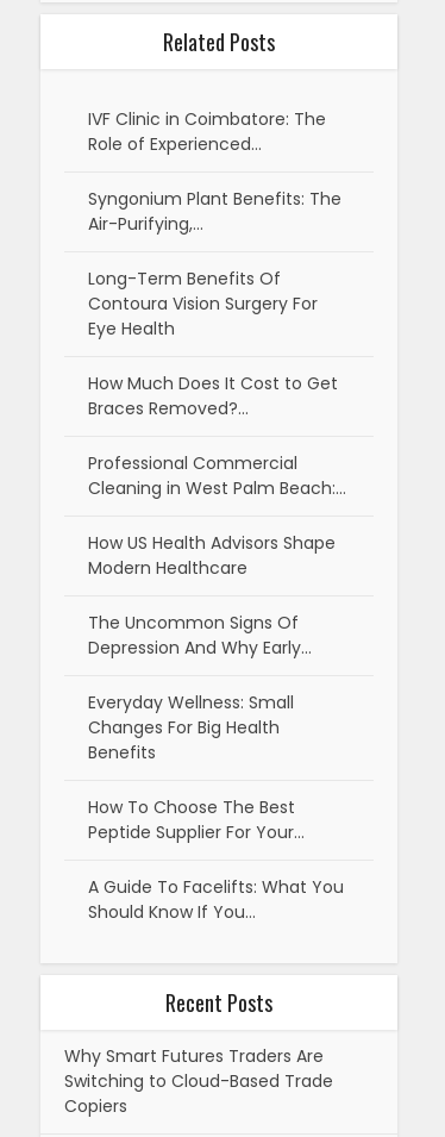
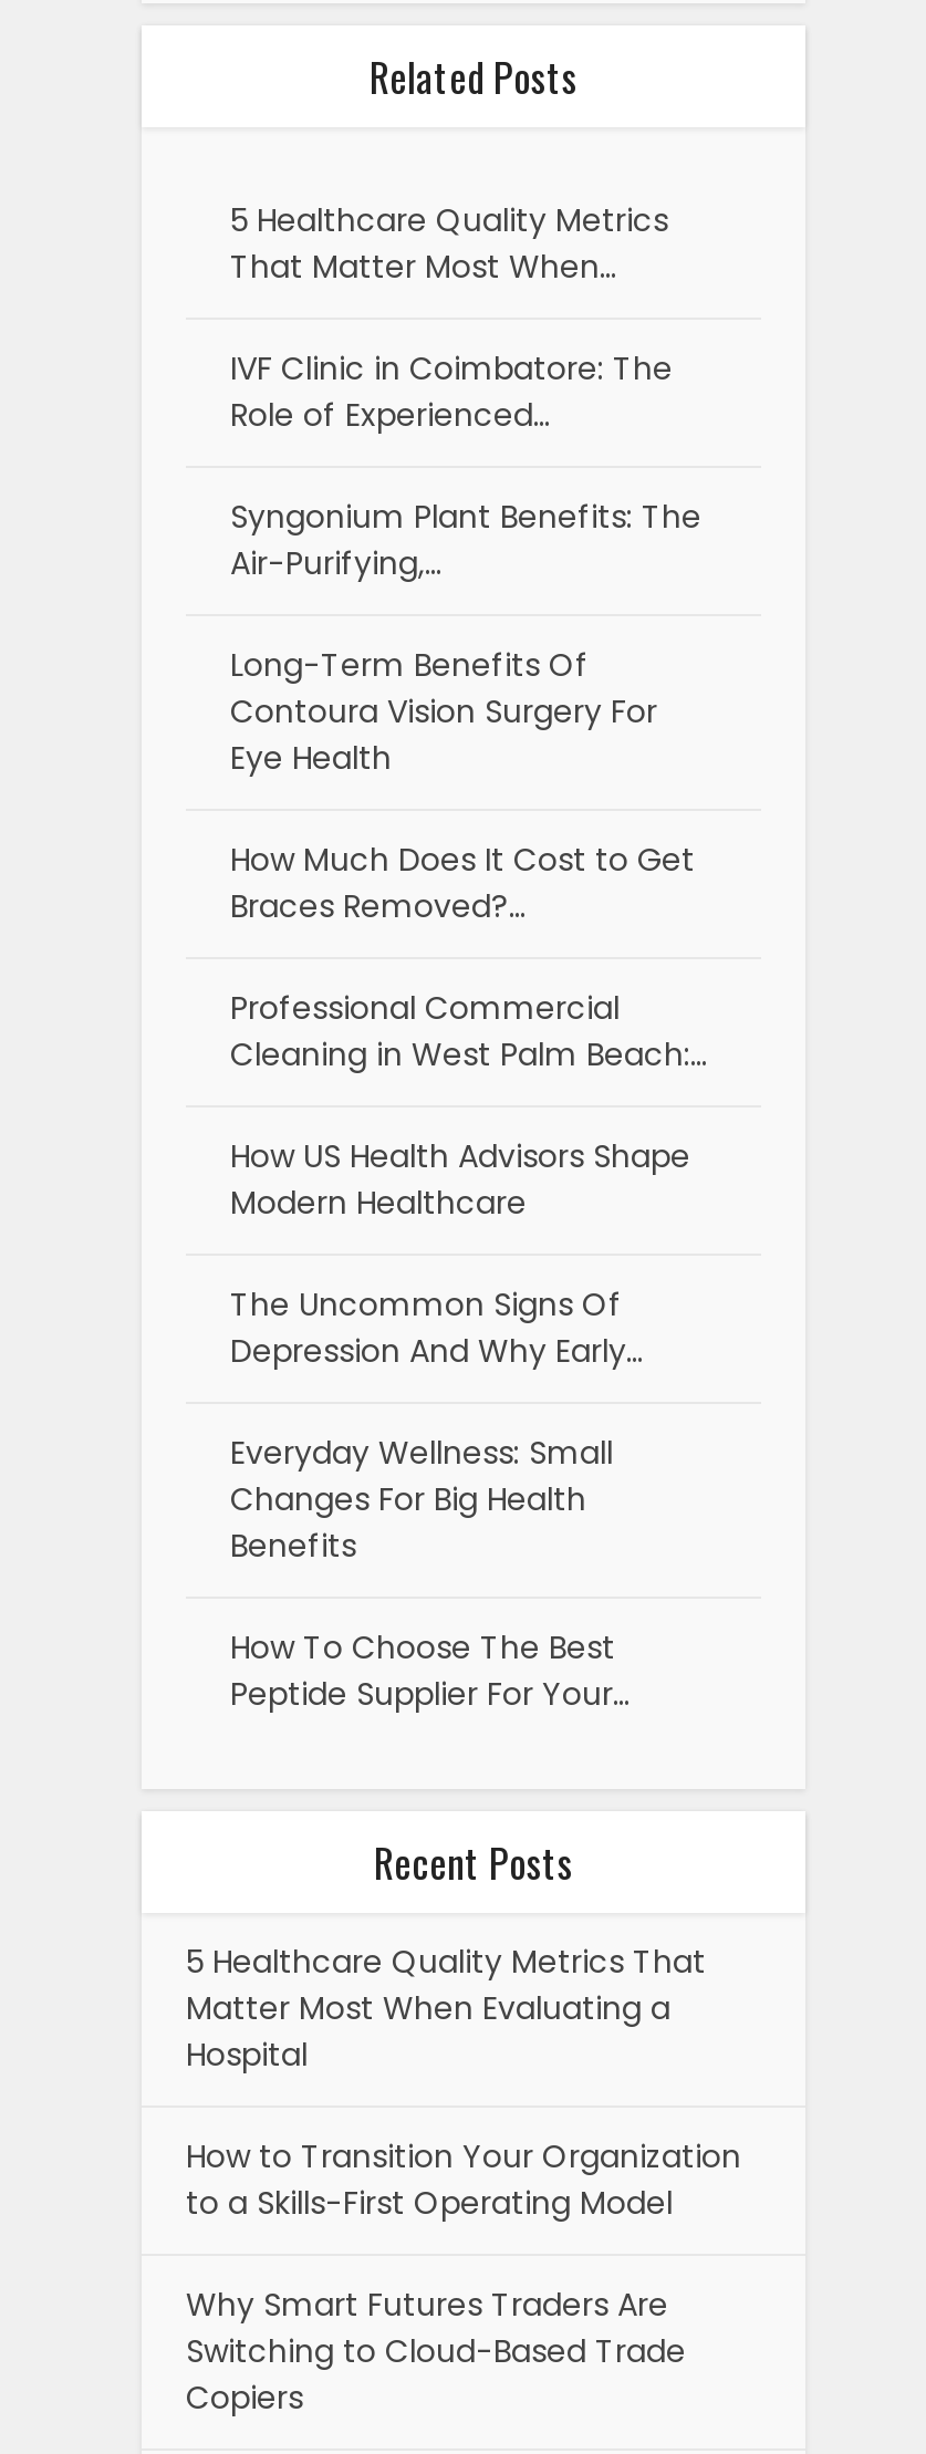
+ 5 Healthcare Quality Metrics
+ That Matter Most When…

- A Guide To Facelifts: What You
- Should Know If You…

+ 5 Healthcare Quality Metrics That
+ Matter Most When Evaluating a
+ Hospital
+ How to Transition Your Organization
+ to a Skills-First Operating Model
